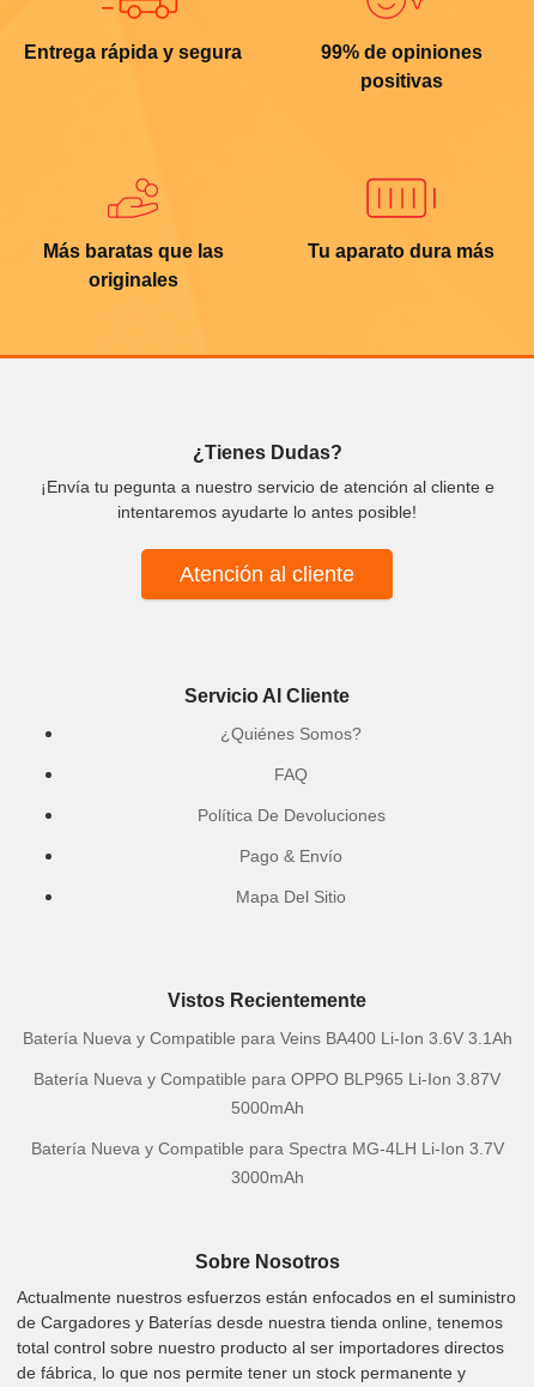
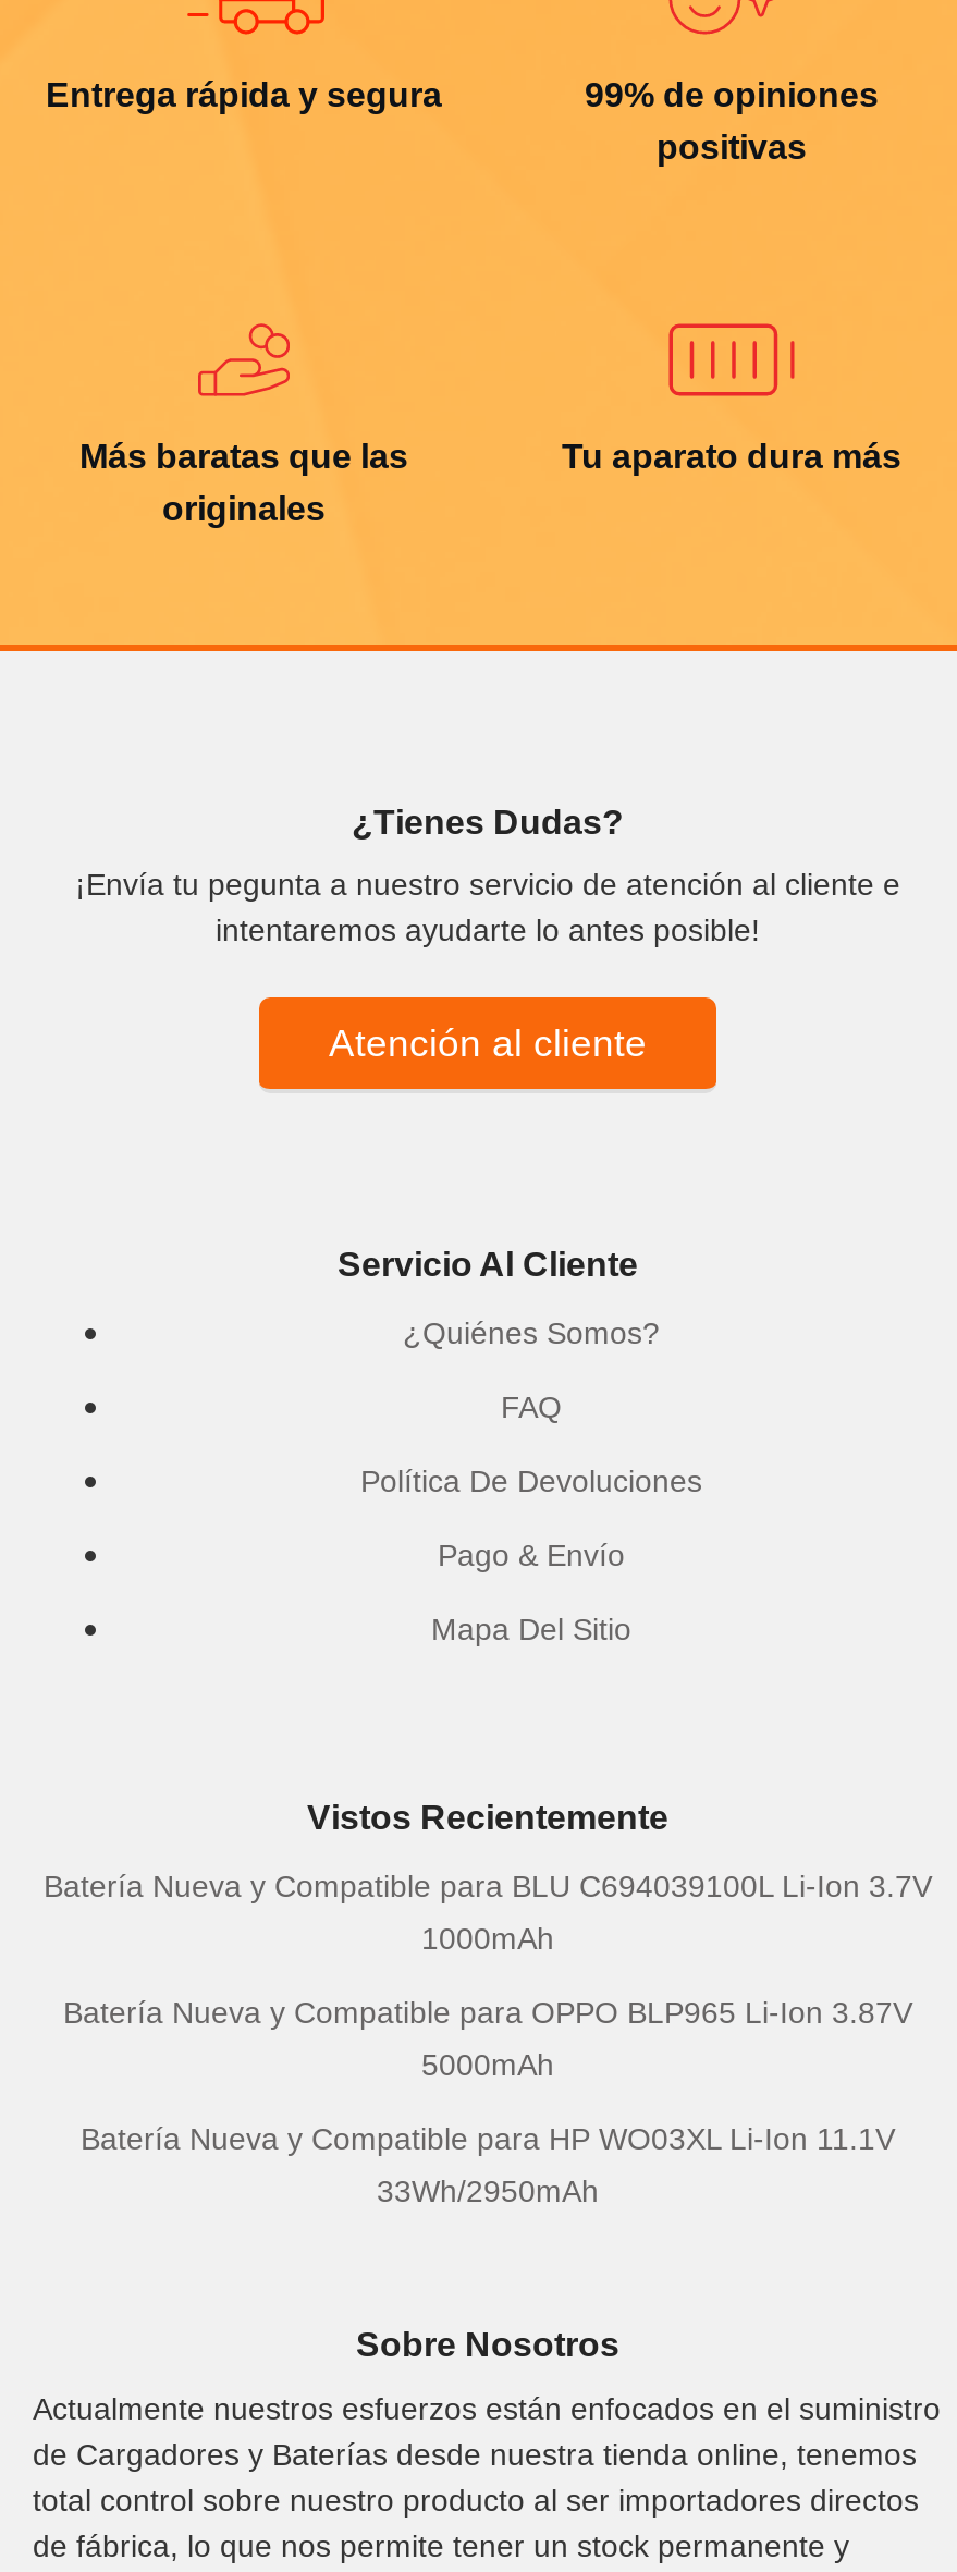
- Batería Nueva y Compatible para Veins BA400 Li-Ion 3.6V 3.1Ah
+ Batería Nueva y Compatible para BLU C694039100L Li-Ion 3.7V
+ 1000mAh

- Batería Nueva y Compatible para Spectra MG-4LH Li-Ion 3.7V
+ Batería Nueva y Compatible para HP WO03XL Li-Ion 11.1V

- 3000mAh
+ 33Wh/2950mAh
